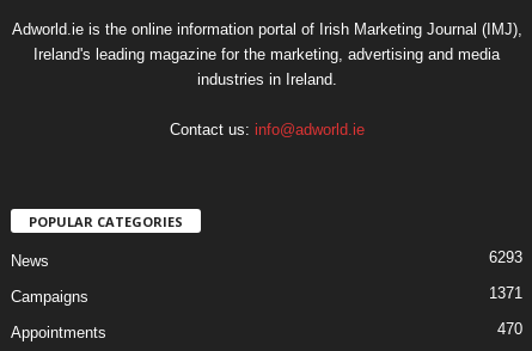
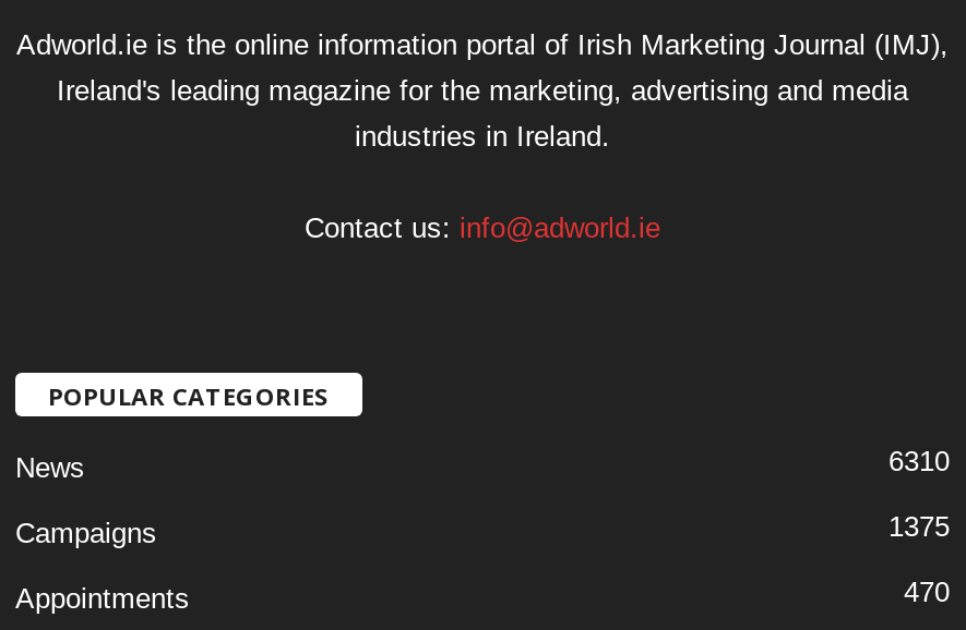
- 6293
+ 6310

- 1371
+ 1375
